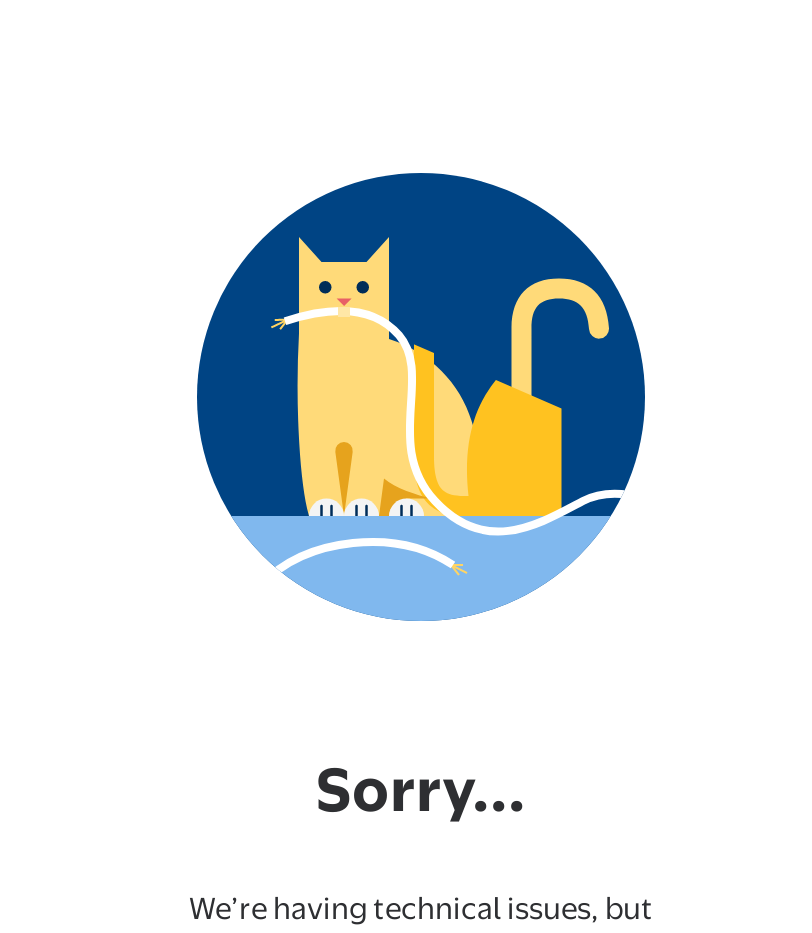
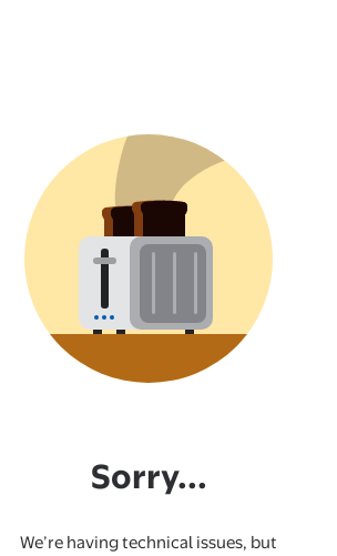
- [image]
+ [image]
